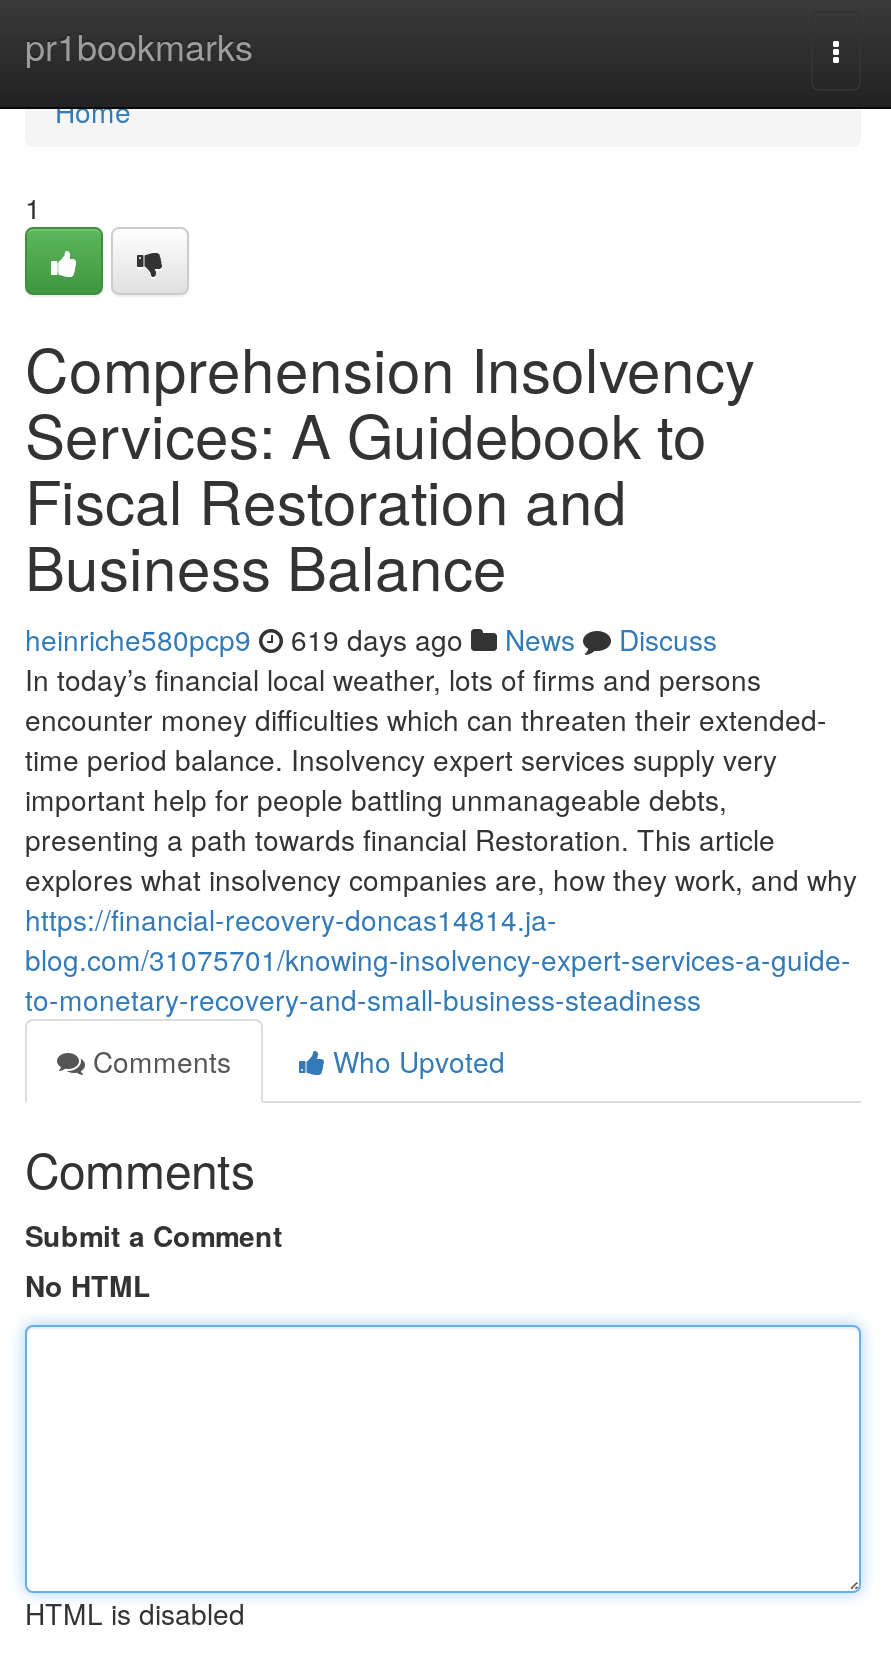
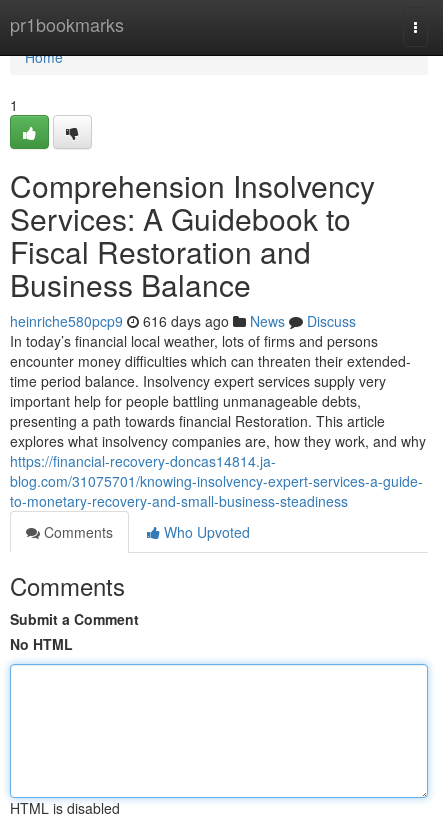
- heinriche580pcp9 619 days ago News Discuss
+ heinriche580pcp9 616 days ago News Discuss
